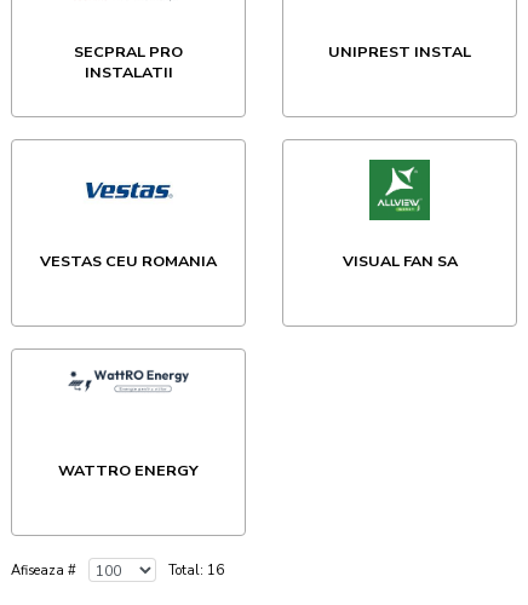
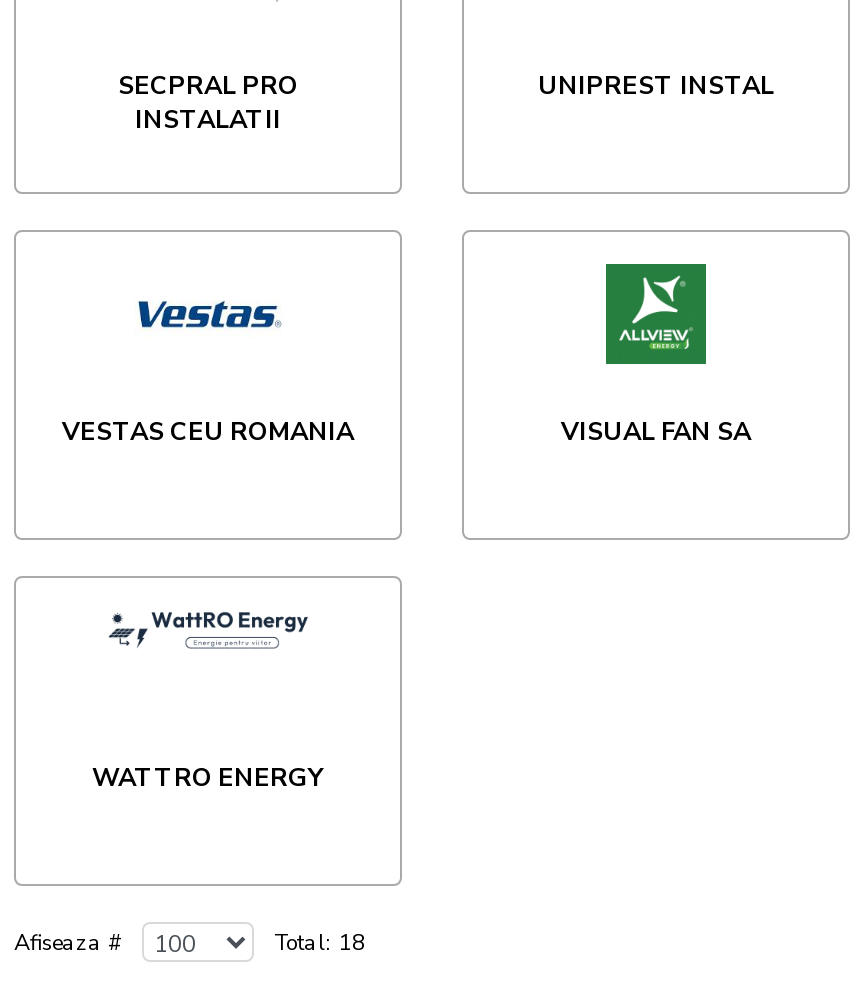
- Total: 16
+ Total: 18
